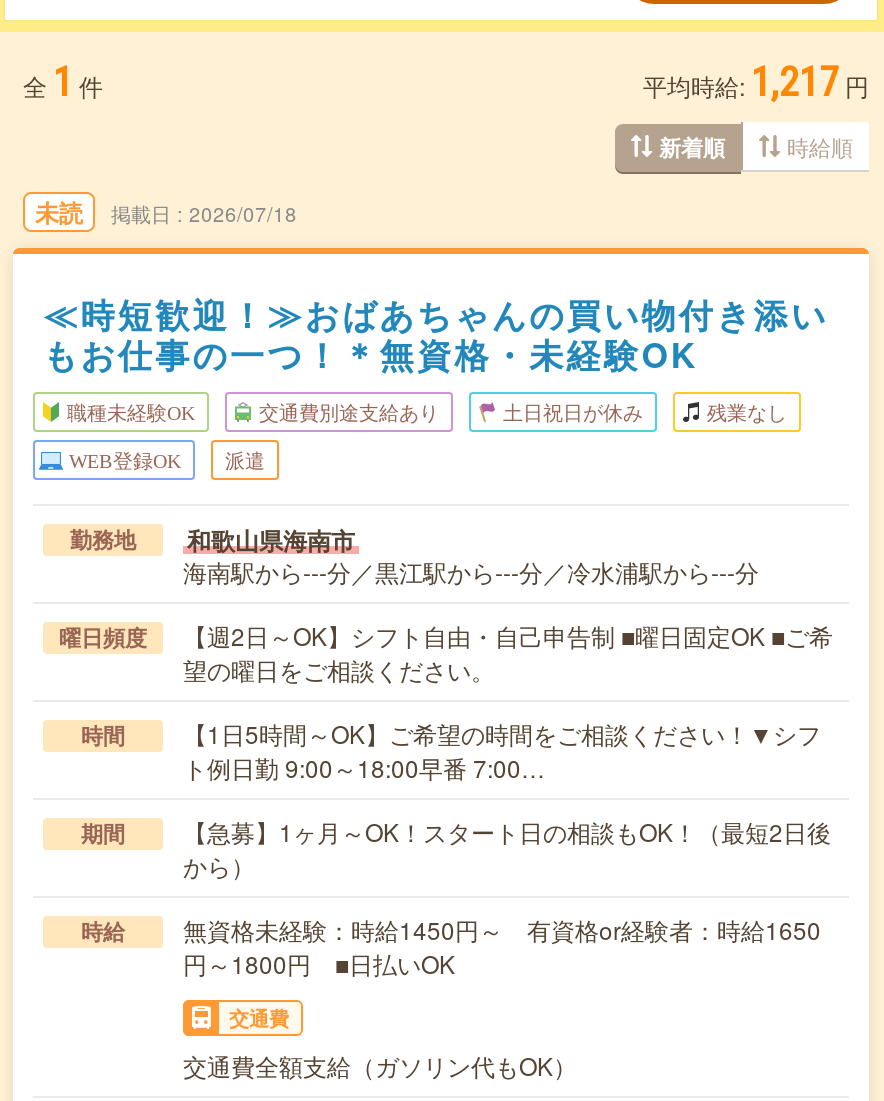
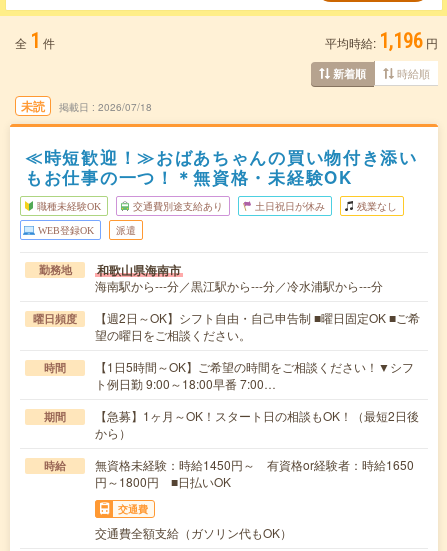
- 平均時給: 1,217 円
+ 平均時給: 1,196 円
